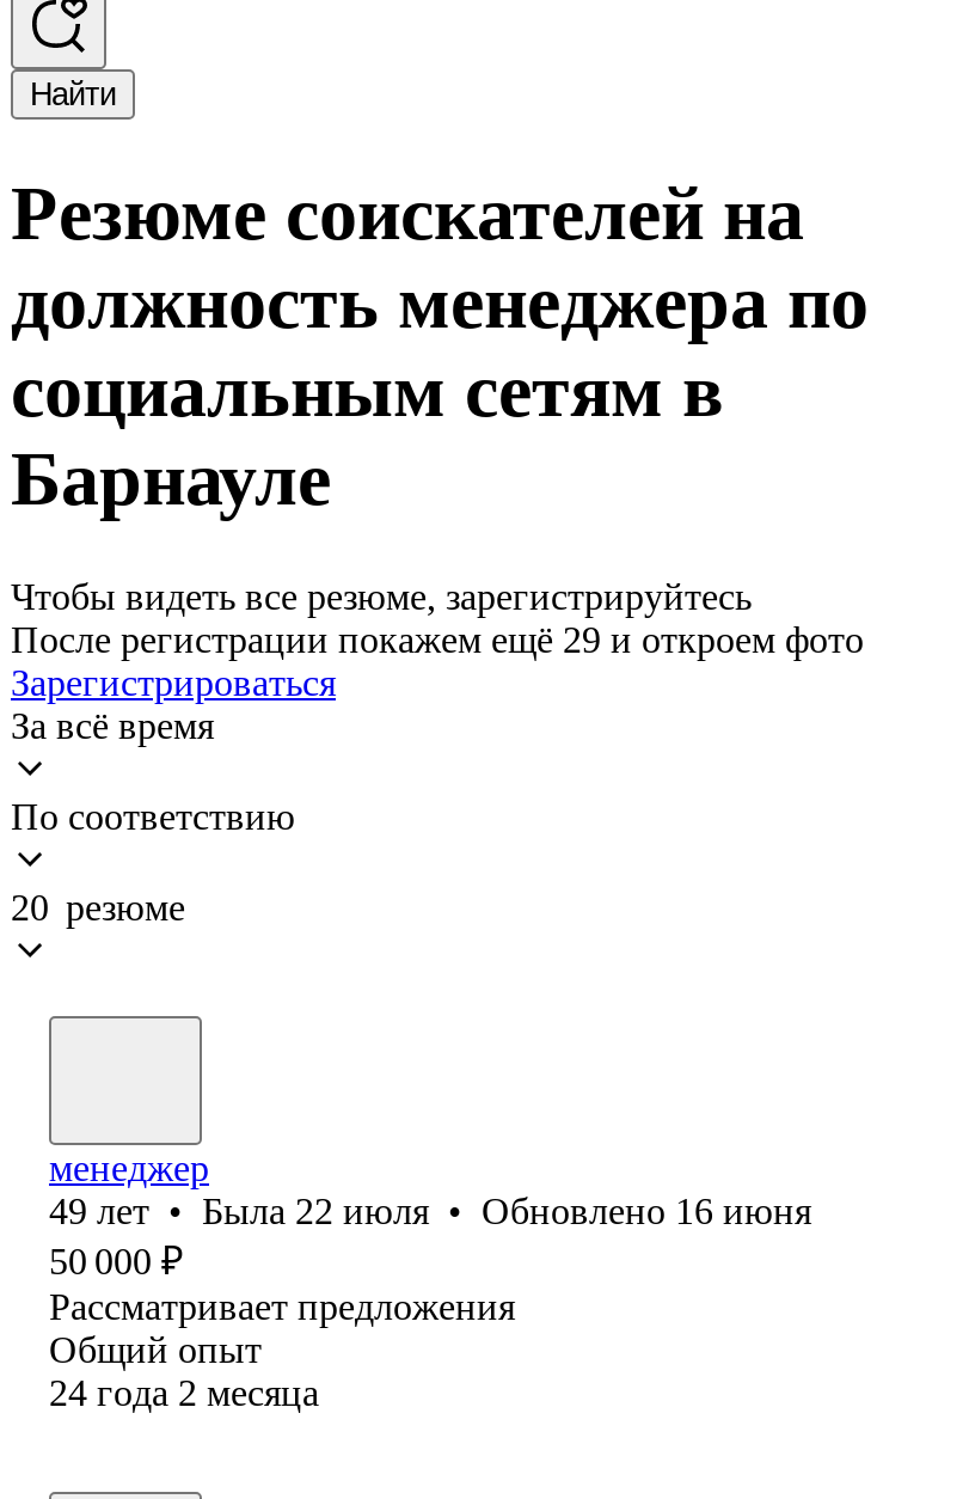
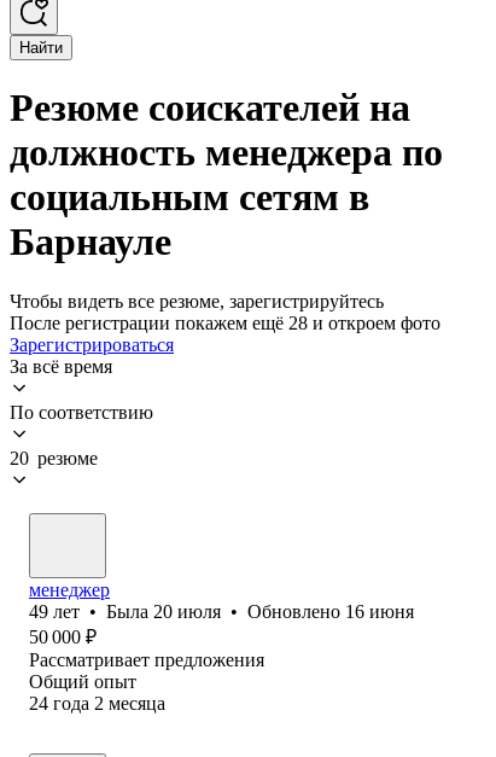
- После регистрации покажем ещё 29 и откроем фото
+ После регистрации покажем ещё 28 и откроем фото

- 49 лет • Была 22 июля • Обновлено 16 июня
+ 49 лет • Была 20 июля • Обновлено 16 июня
